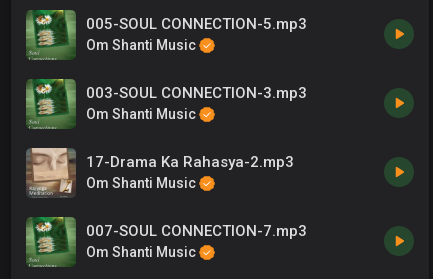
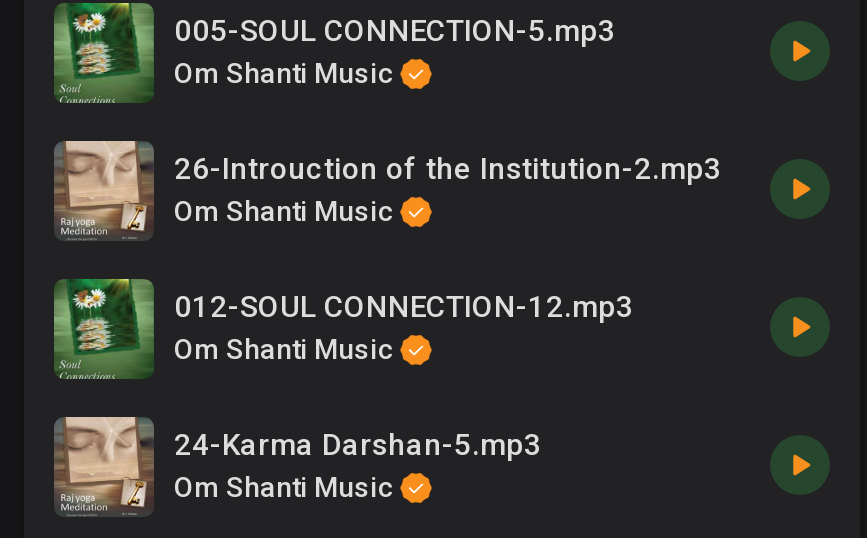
moved down: [image]

- 003-SOUL CONNECTION-3.mp3
+ 26-Introuction of the Institution-2.mp3

moved up: [image]

- 17-Drama Ka Rahasya-2.mp3
+ 012-SOUL CONNECTION-12.mp3

- [image]
- 007-SOUL CONNECTION-7.mp3
+ [image]
+ 24-Karma Darshan-5.mp3
